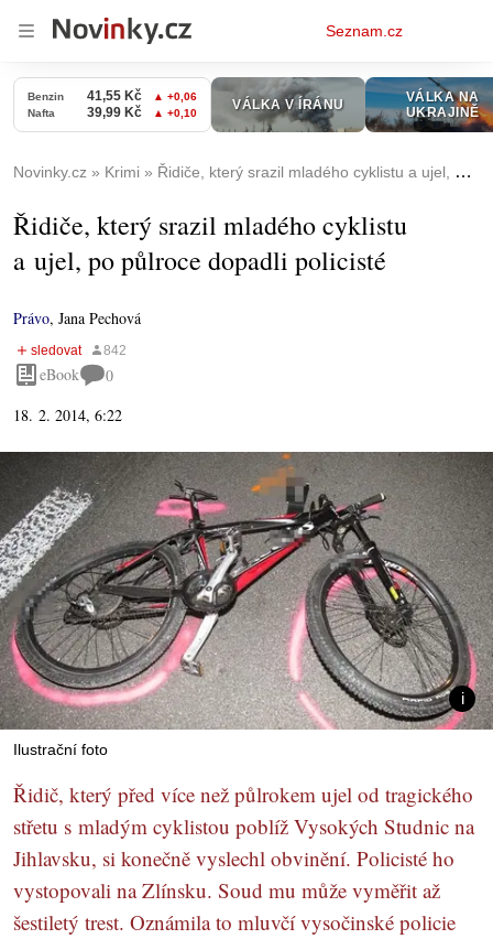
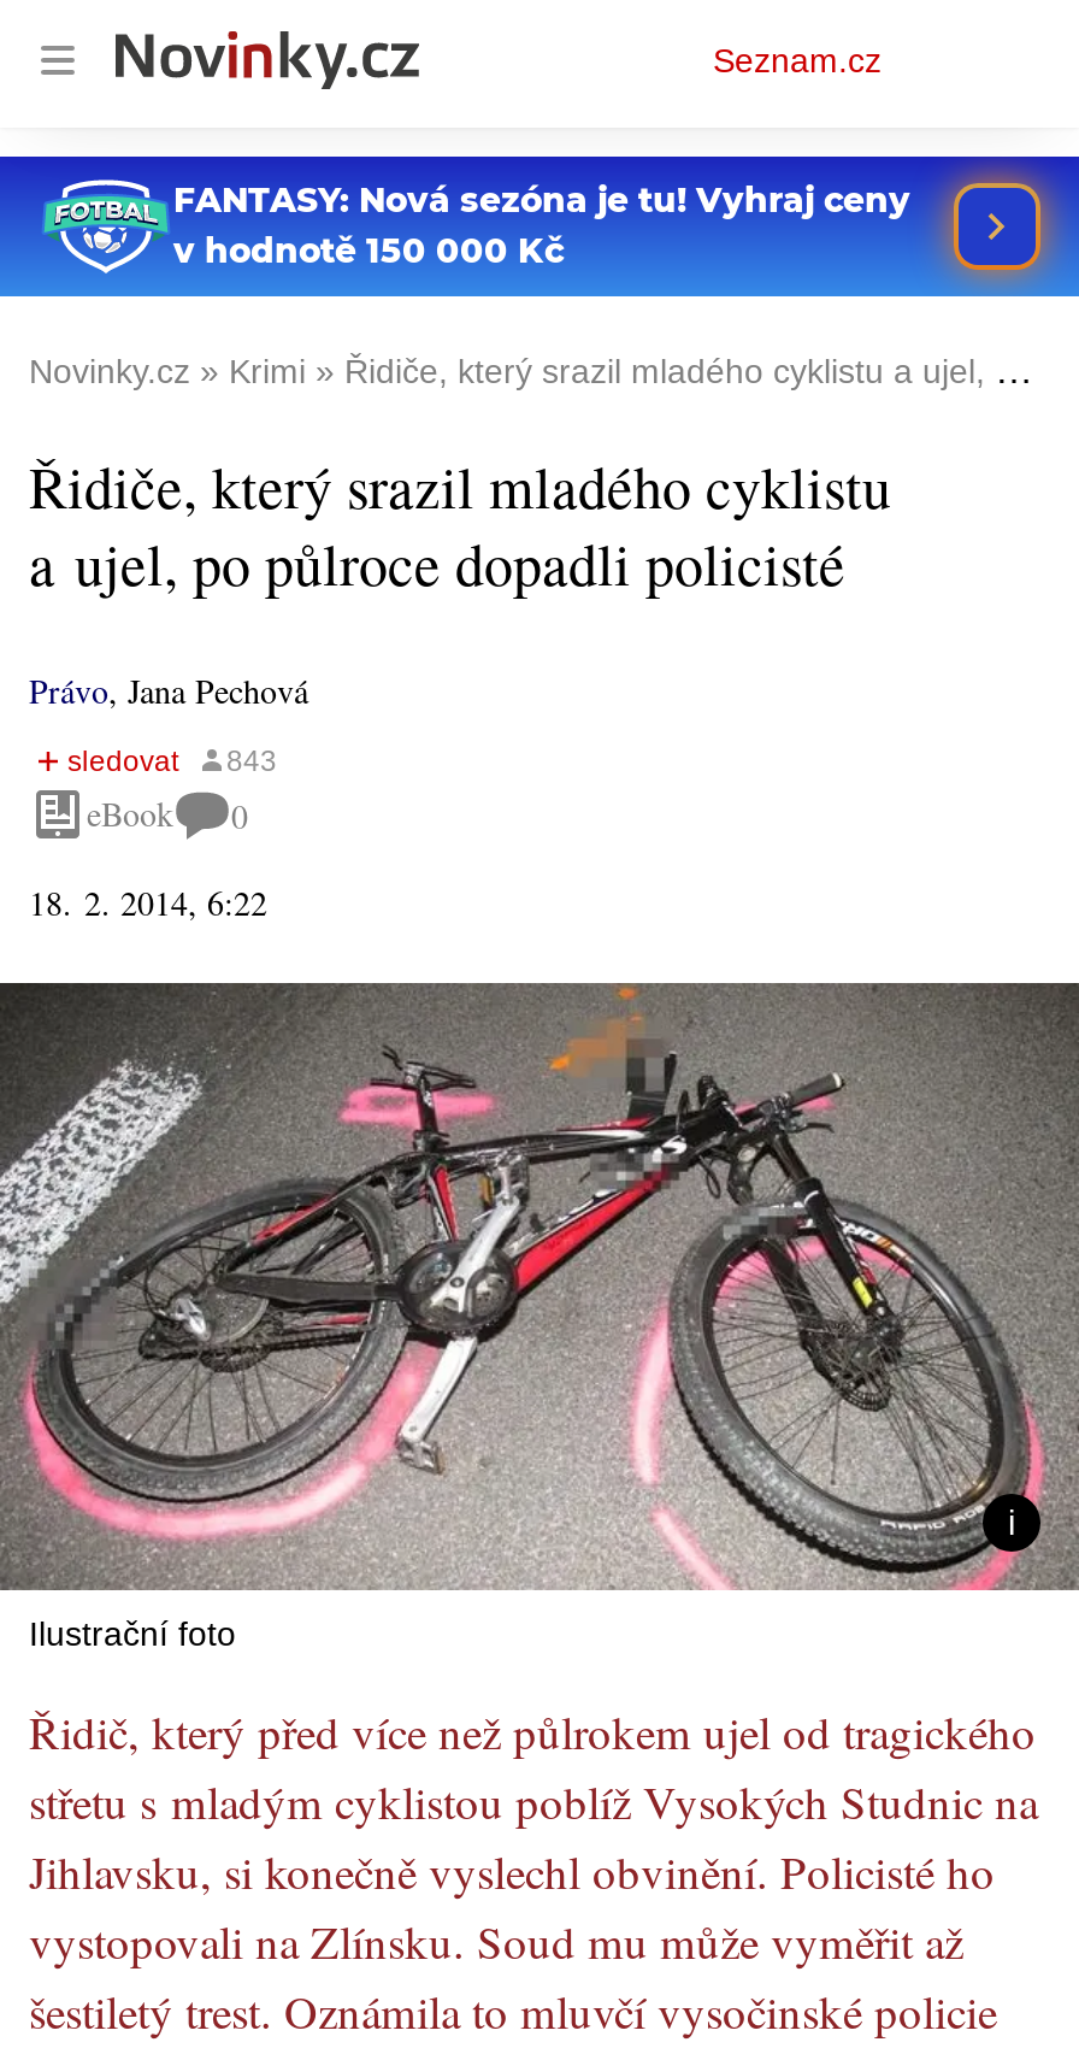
- [image]
+ [image]
